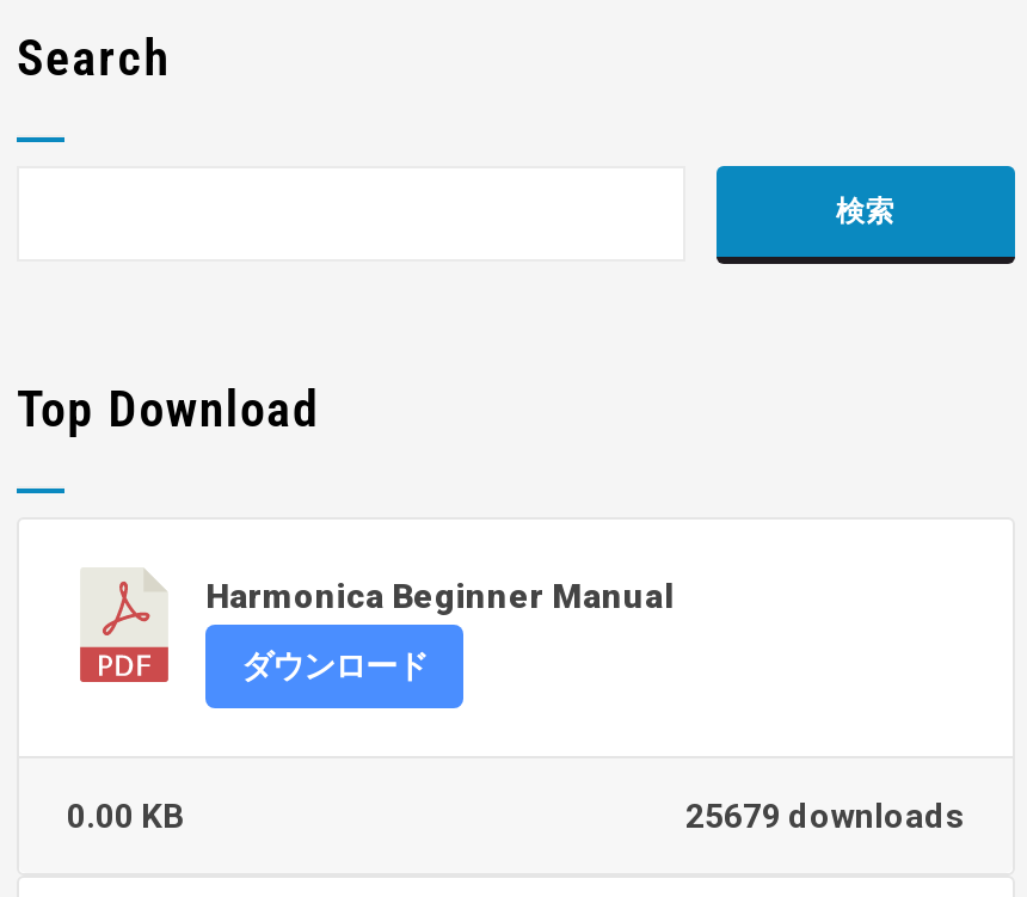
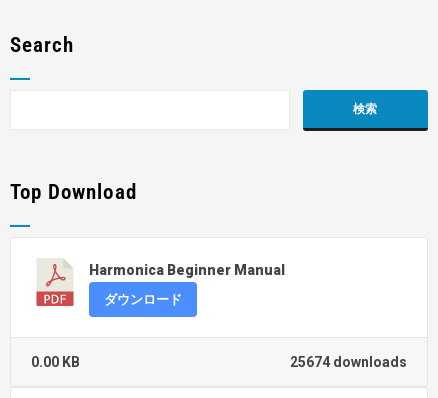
- 25679 downloads
+ 25674 downloads
